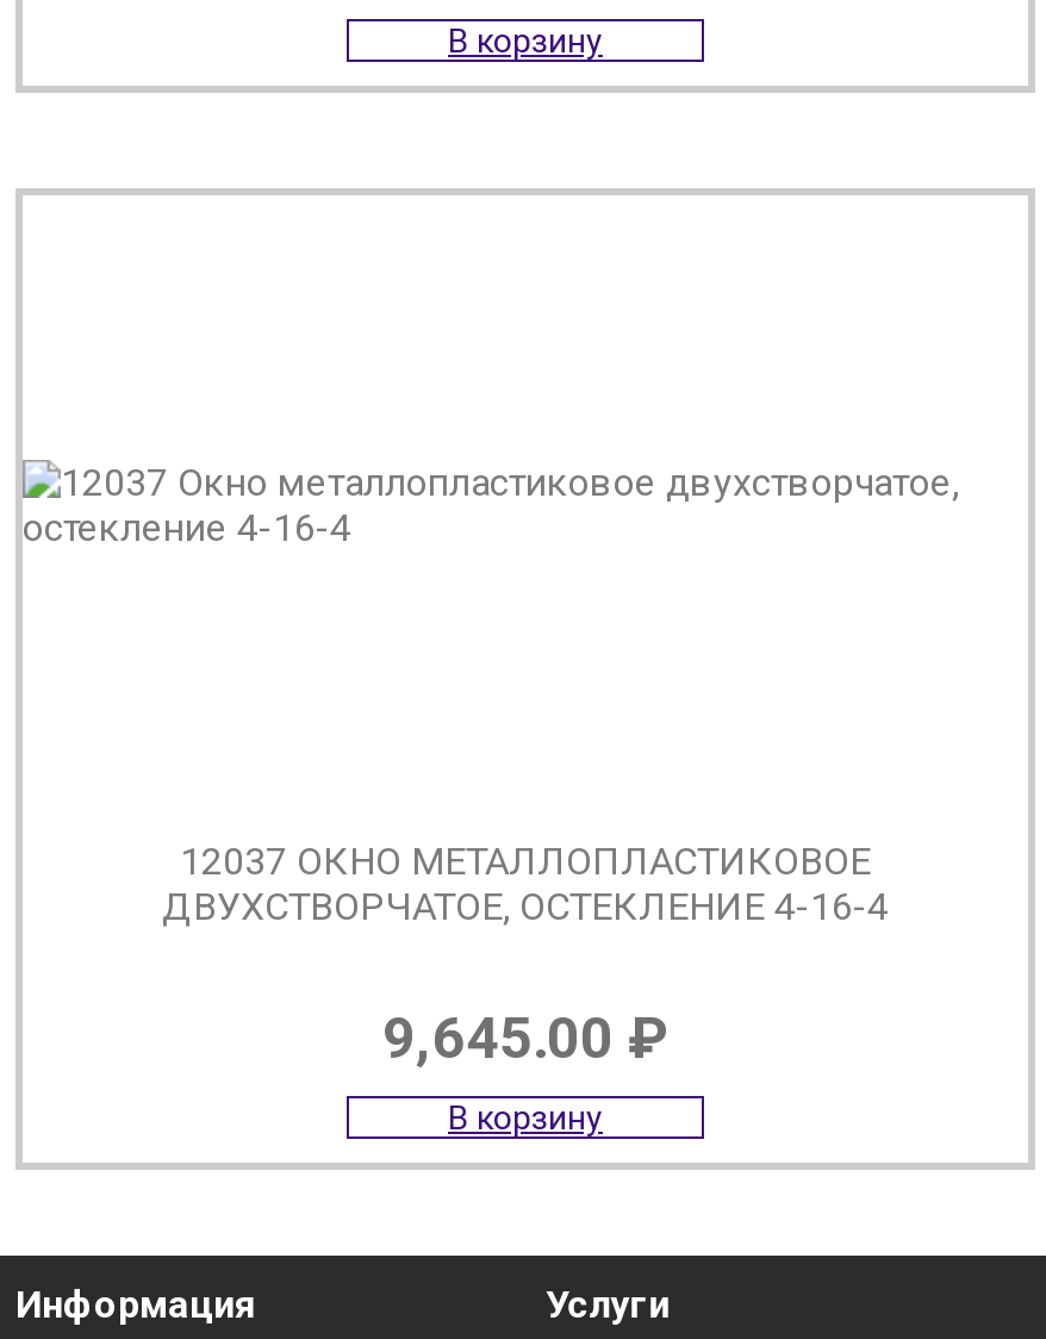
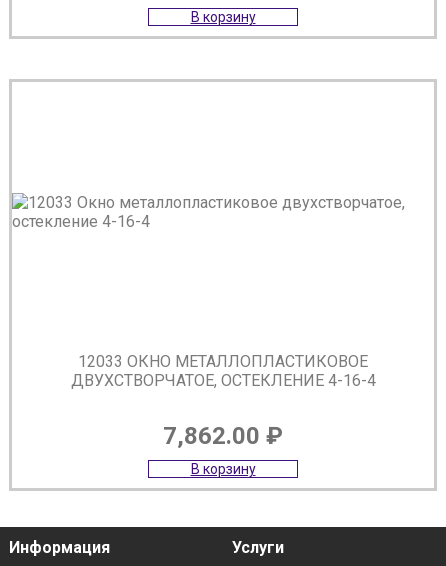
- 12037 ОКНО МЕТАЛЛОПЛАСТИКОВОЕ
+ 12033 ОКНО МЕТАЛЛОПЛАСТИКОВОЕ

- 9,645.00 ₽
+ 7,862.00 ₽
